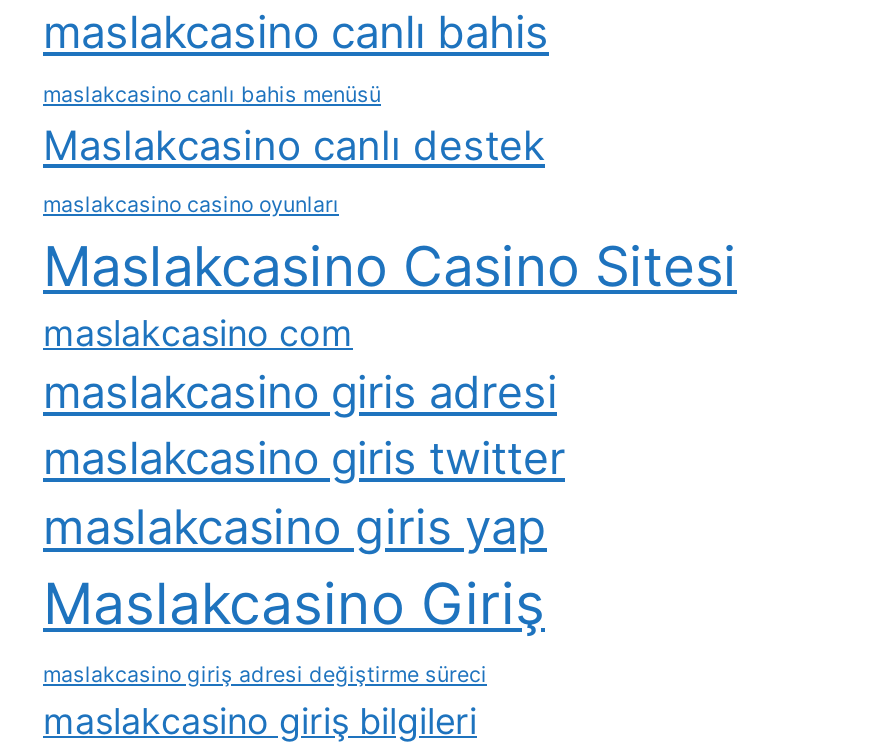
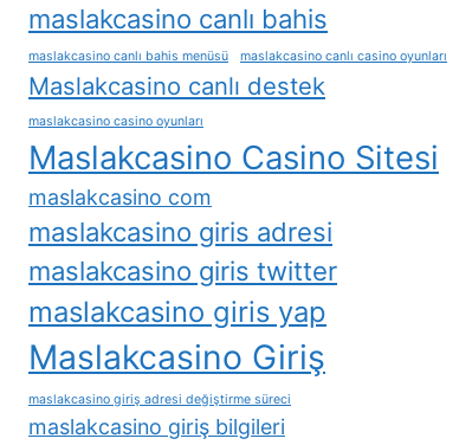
+ maslakcasino canlı casino oyunları
